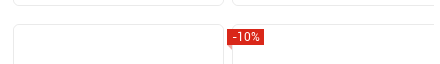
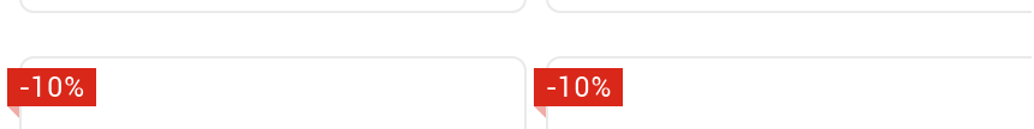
+ -10%
